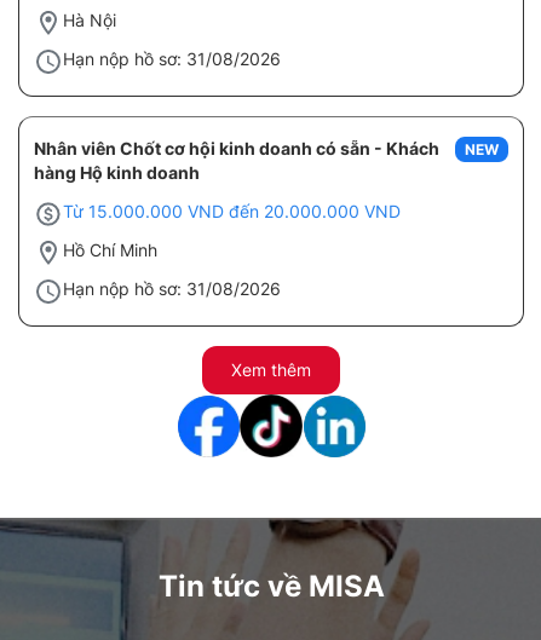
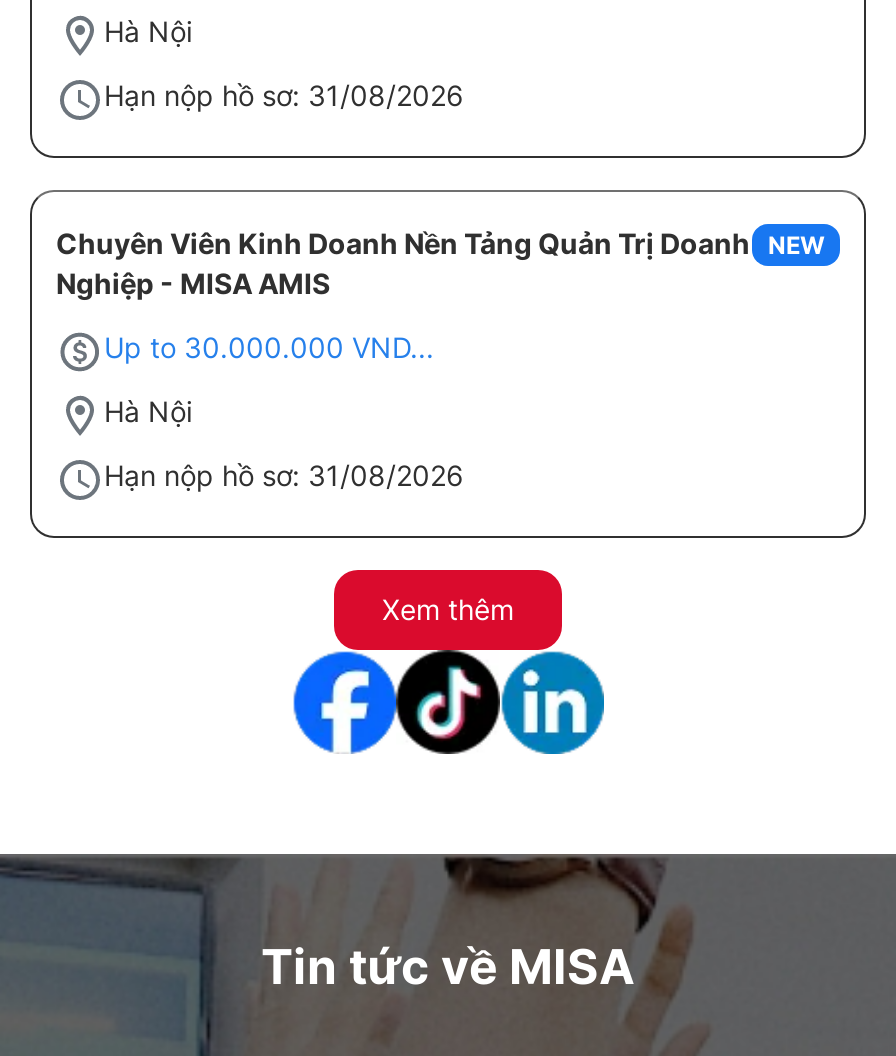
- Nhân viên Chốt cơ hội kinh doanh có sẵn - Khách
- hàng Hộ kinh doanh
+ Chuyên Viên Kinh Doanh Nền Tảng Quản Trị Doanh
+ Nghiệp - MISA AMIS

- Từ 15.000.000 VND đến 20.000.000 VND
+ Up to 30.000.000 VND...

- Hồ Chí Minh
+ Hà Nội
